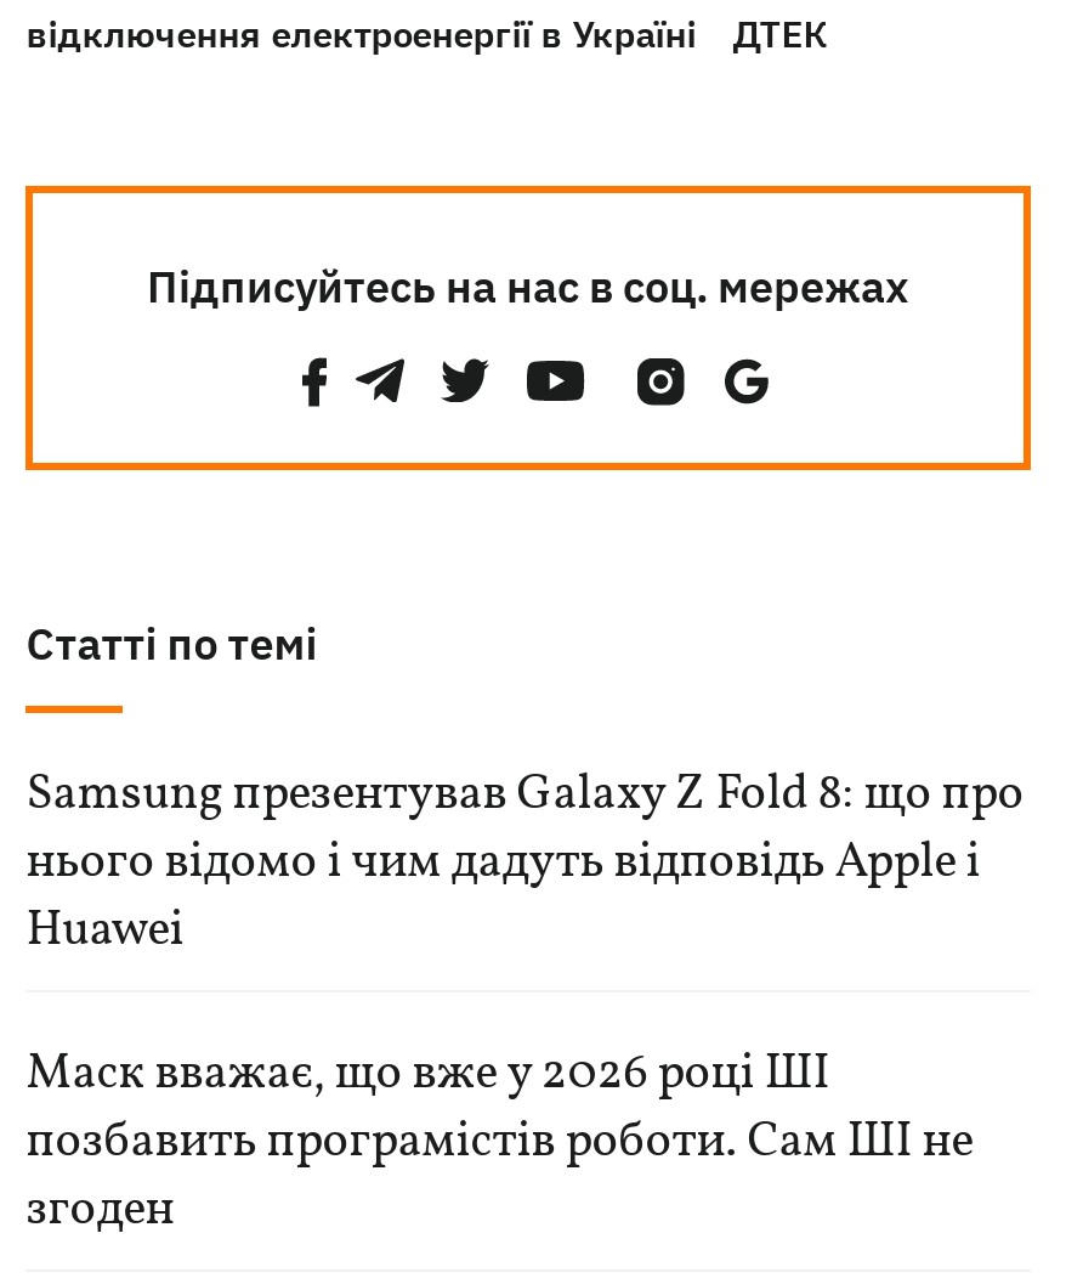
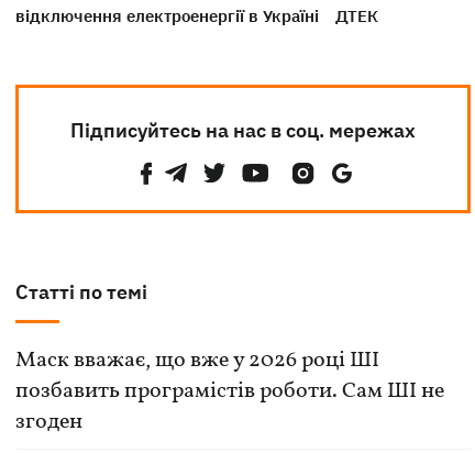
- Samsung презентував Galaxy Z Fold 8: що про
- нього відомо і чим дадуть відповідь Apple і
- Huawei
